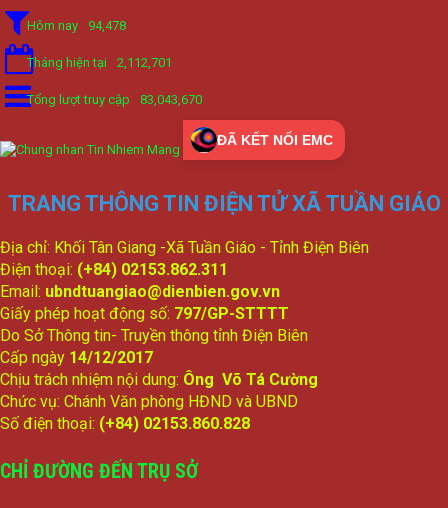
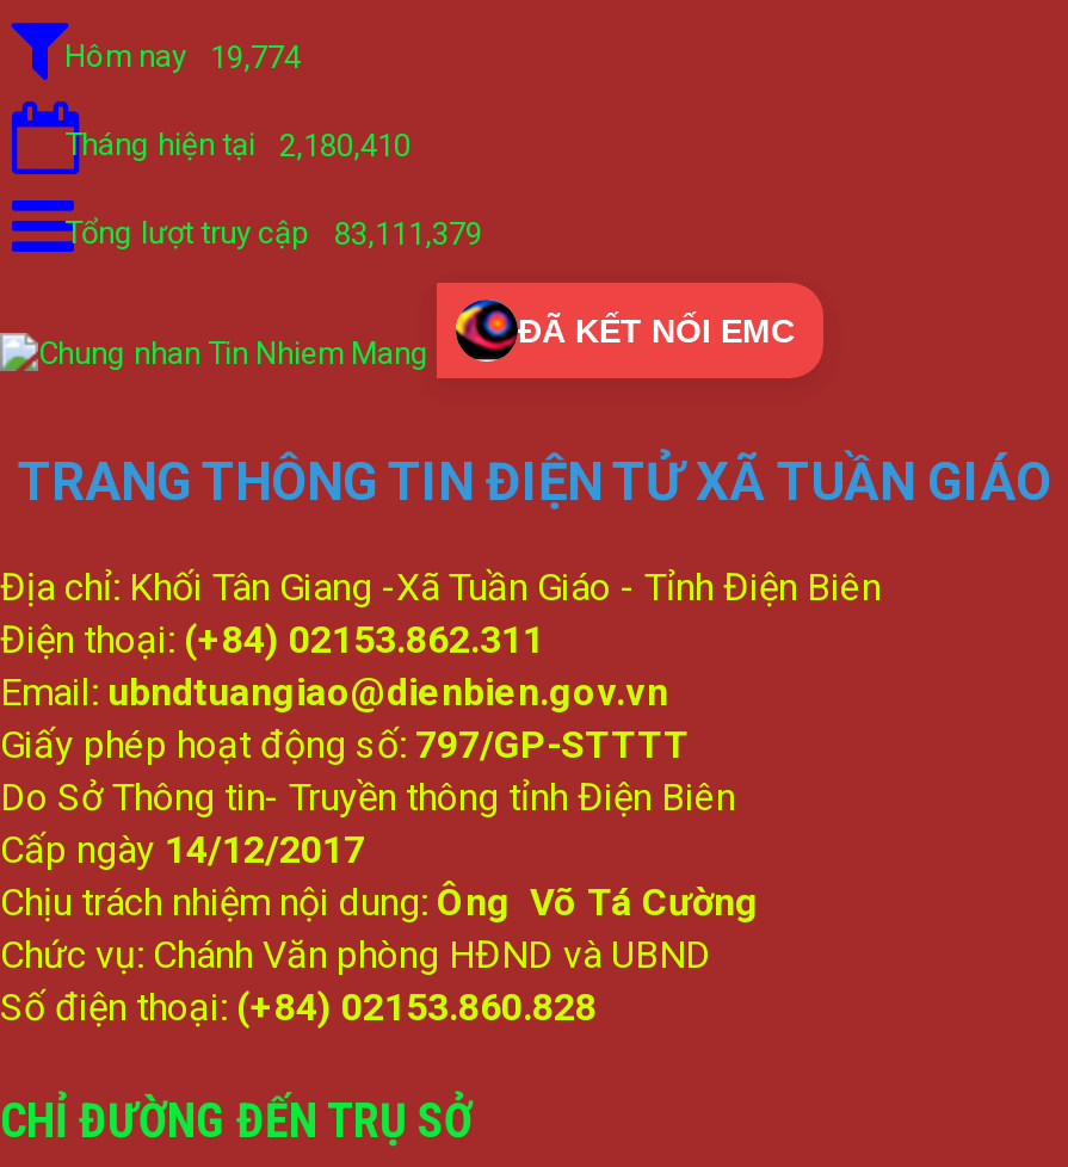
- Hôm nay 94,478
+ Hôm nay 19,774

- Tháng hiện tại 2,112,701
+ Tháng hiện tại 2,180,410

- Tổng lượt truy cập 83,043,670
+ Tổng lượt truy cập 83,111,379
